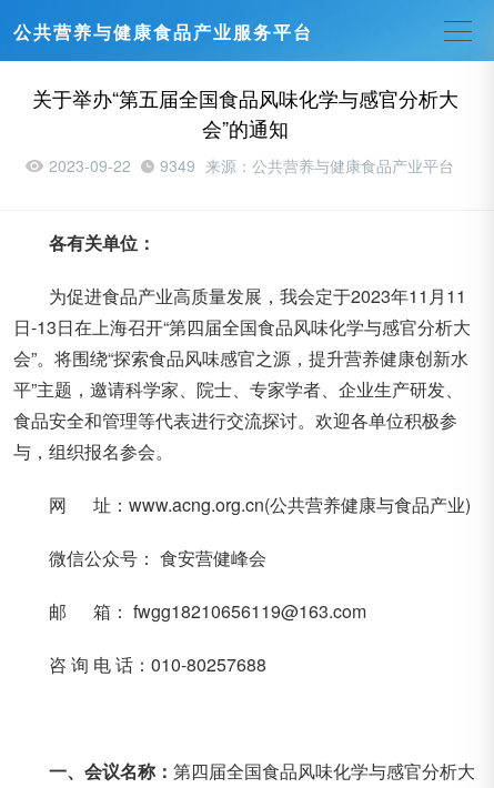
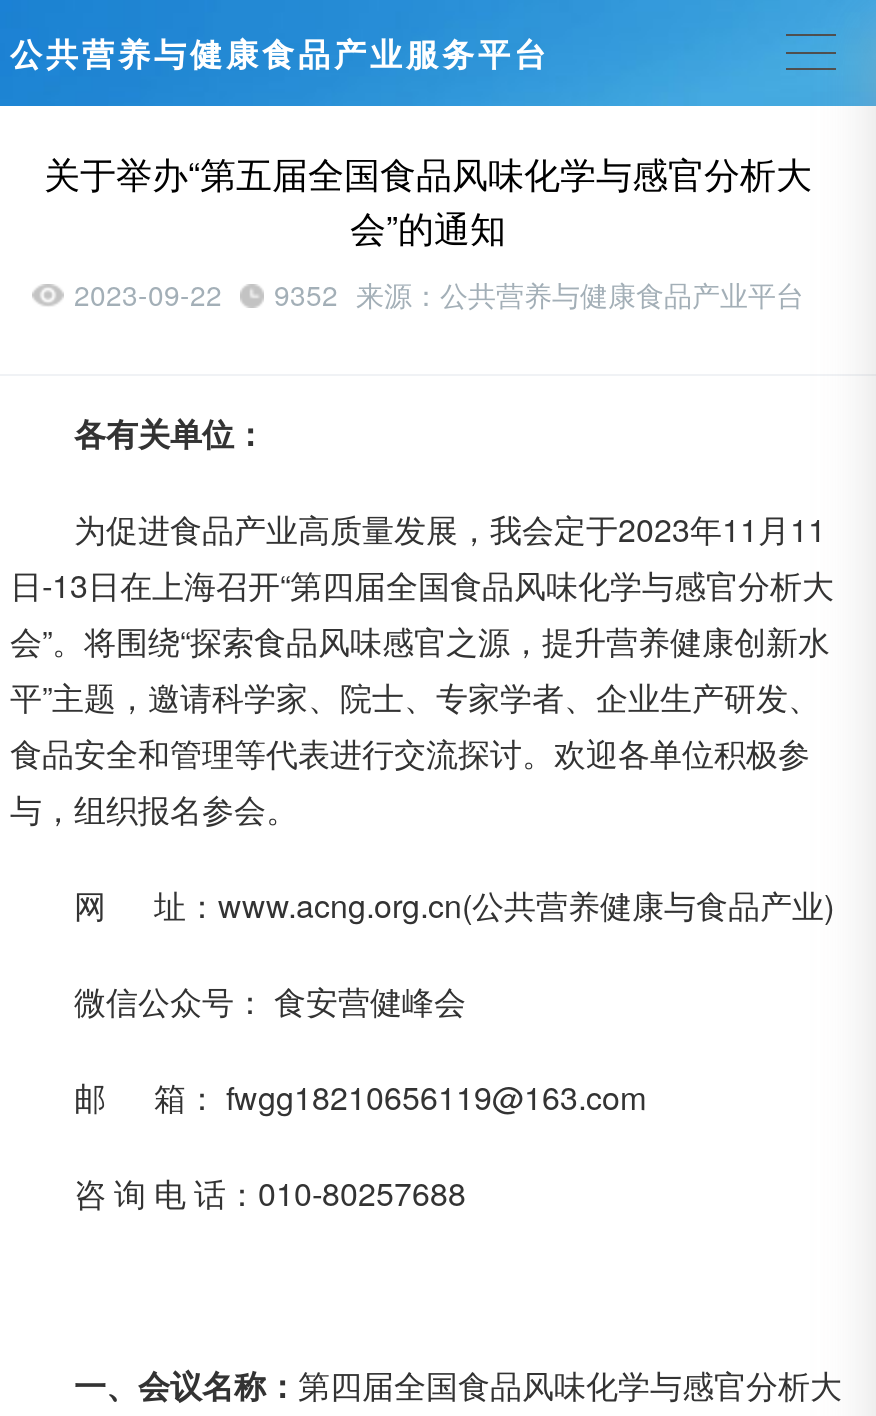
- 9349 来源：公共营养与健康食品产业平台
+ 9352 来源：公共营养与健康食品产业平台
